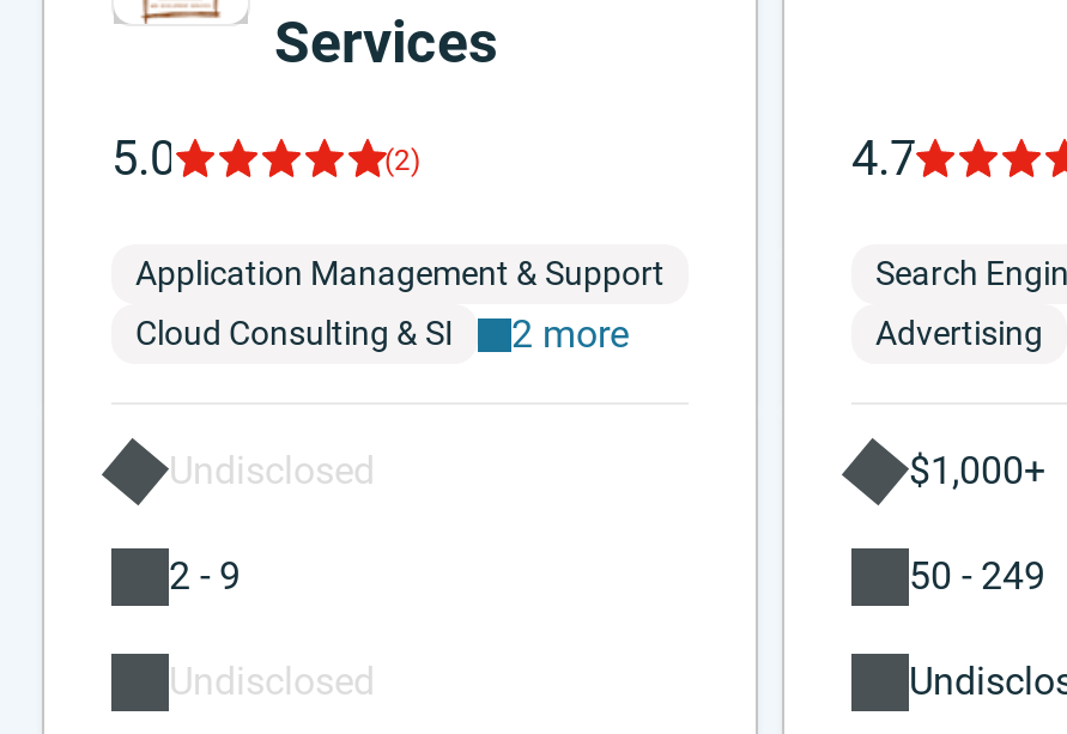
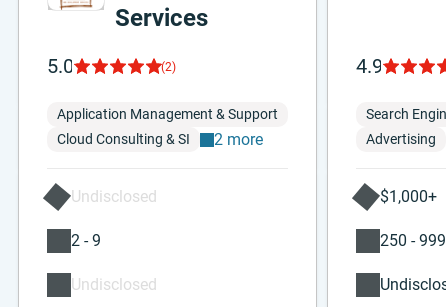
- 4.7
+ 4.9

- 50 - 249
+ 250 - 999
